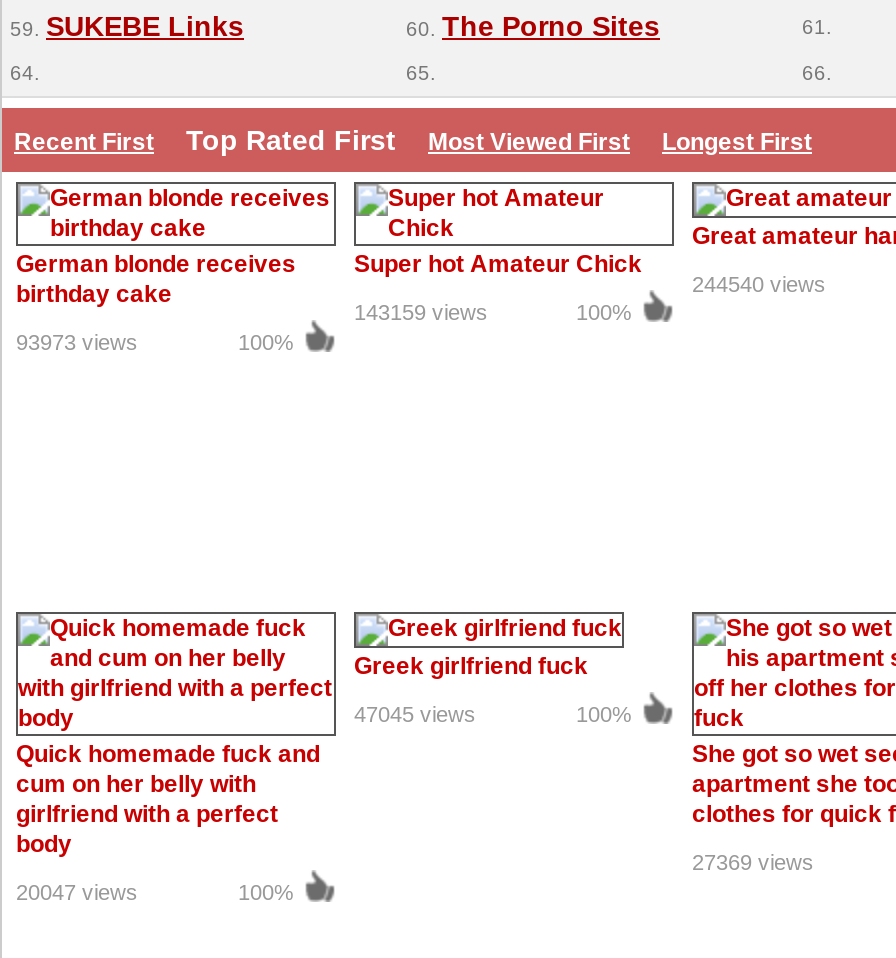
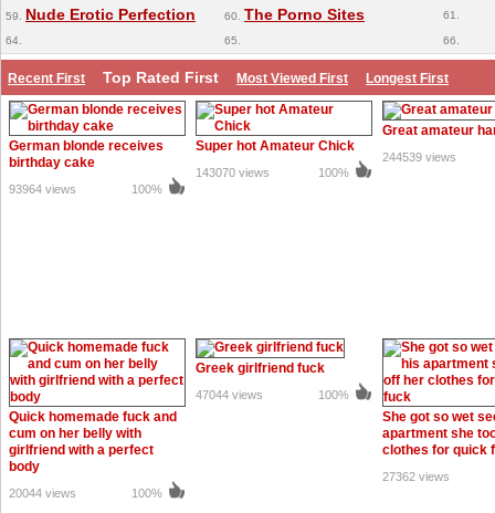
- 59. SUKEBE Links
+ 59. Nude Erotic Perfection

- 244540 views
+ 244539 views

- 143159 views
+ 143070 views

- 93973 views
+ 93964 views

- 47045 views
+ 47044 views

- 27369 views
+ 27362 views

- 20047 views
+ 20044 views
